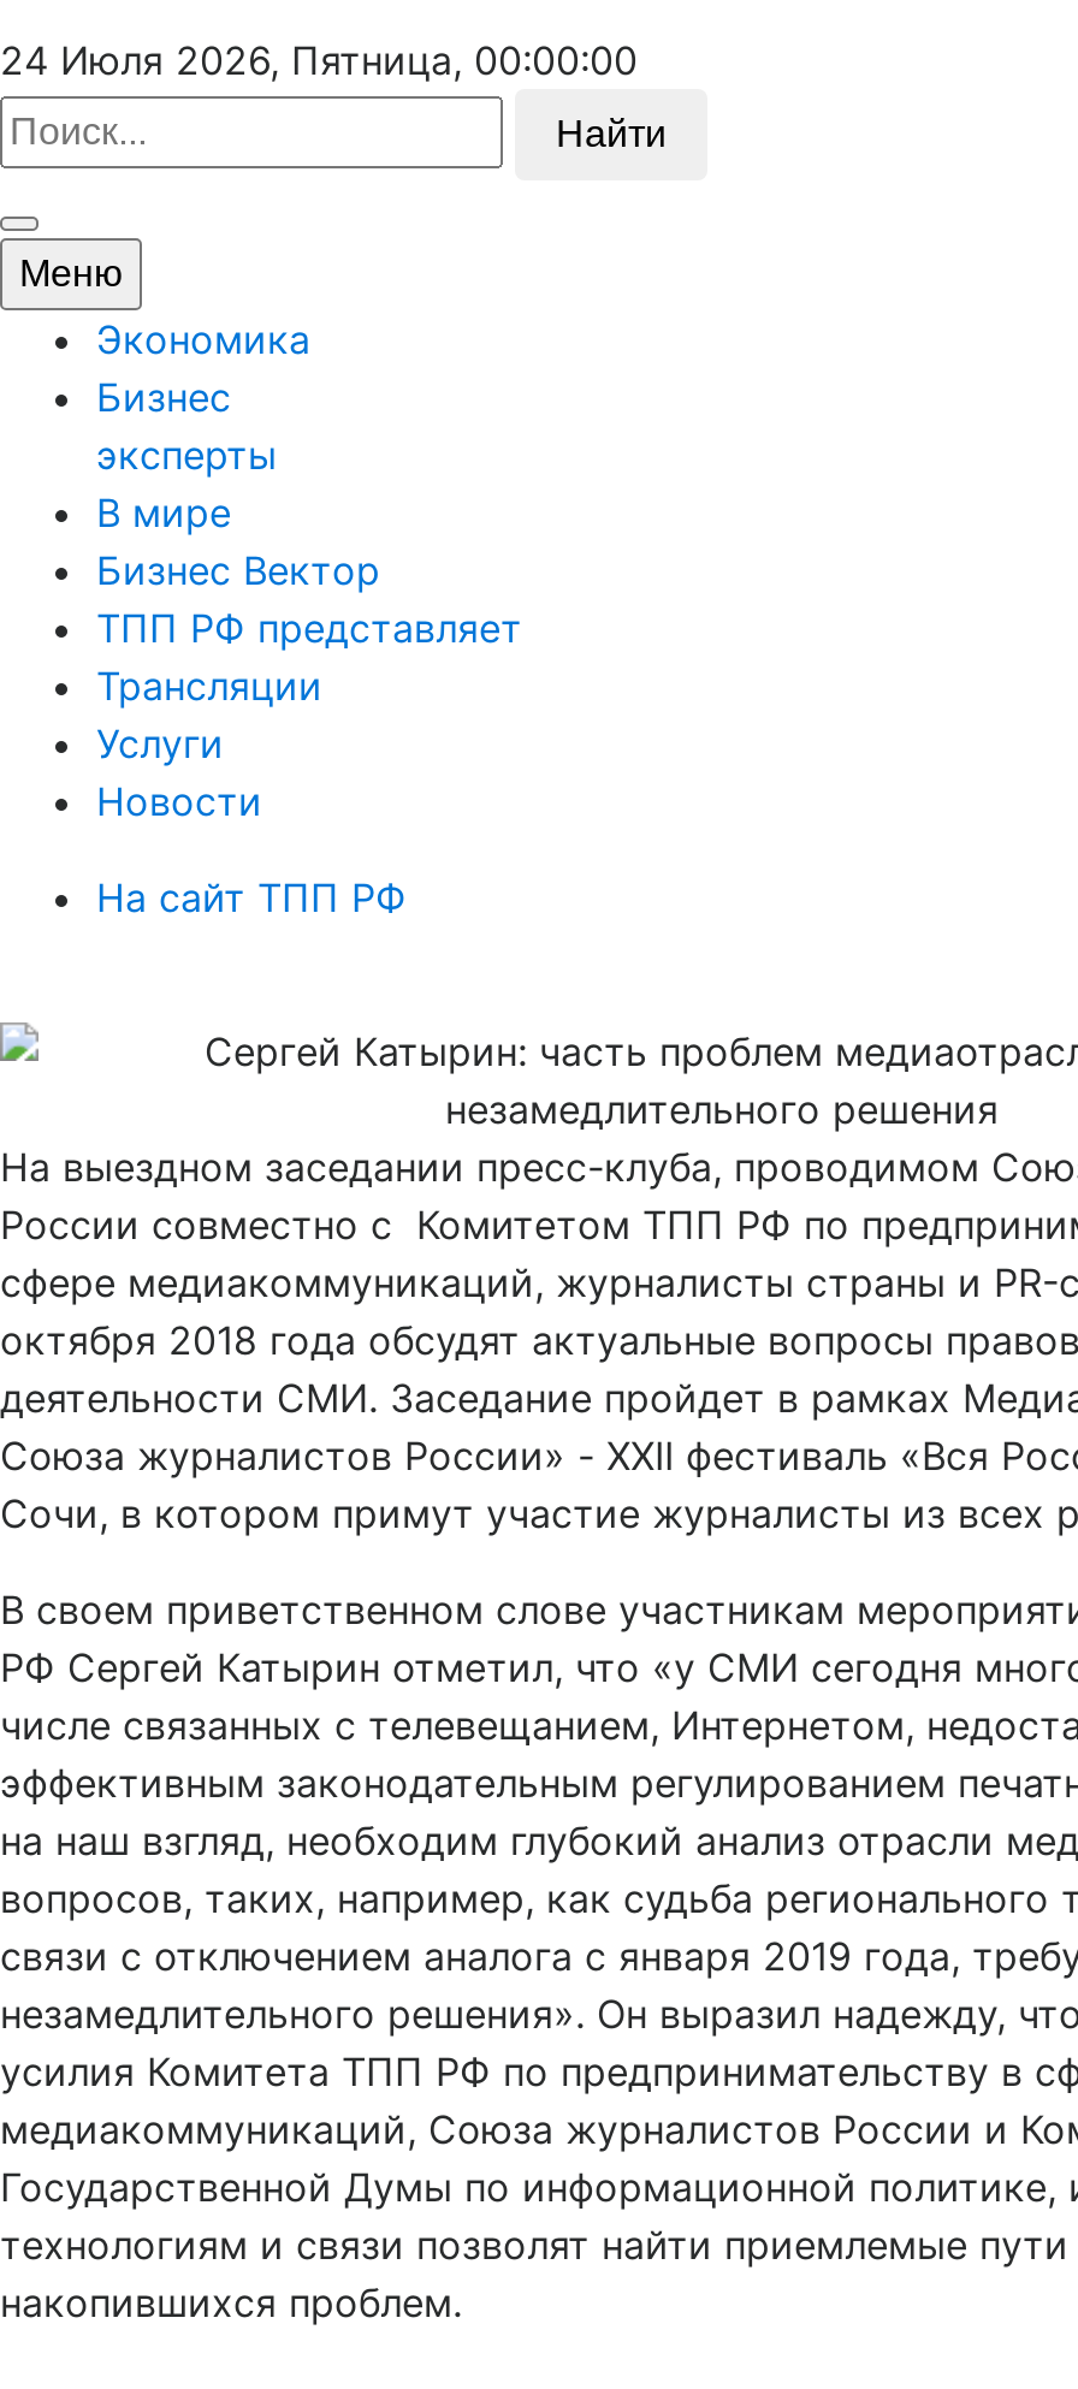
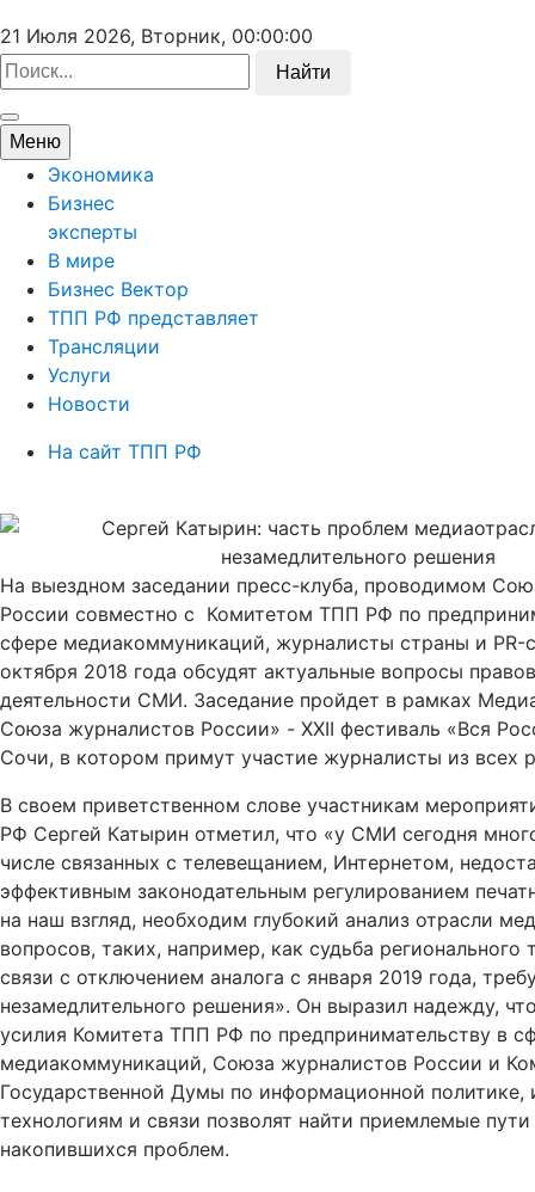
- 24 Июля 2026, Пятница, 00:00:00
+ 21 Июля 2026, Вторник, 00:00:00
